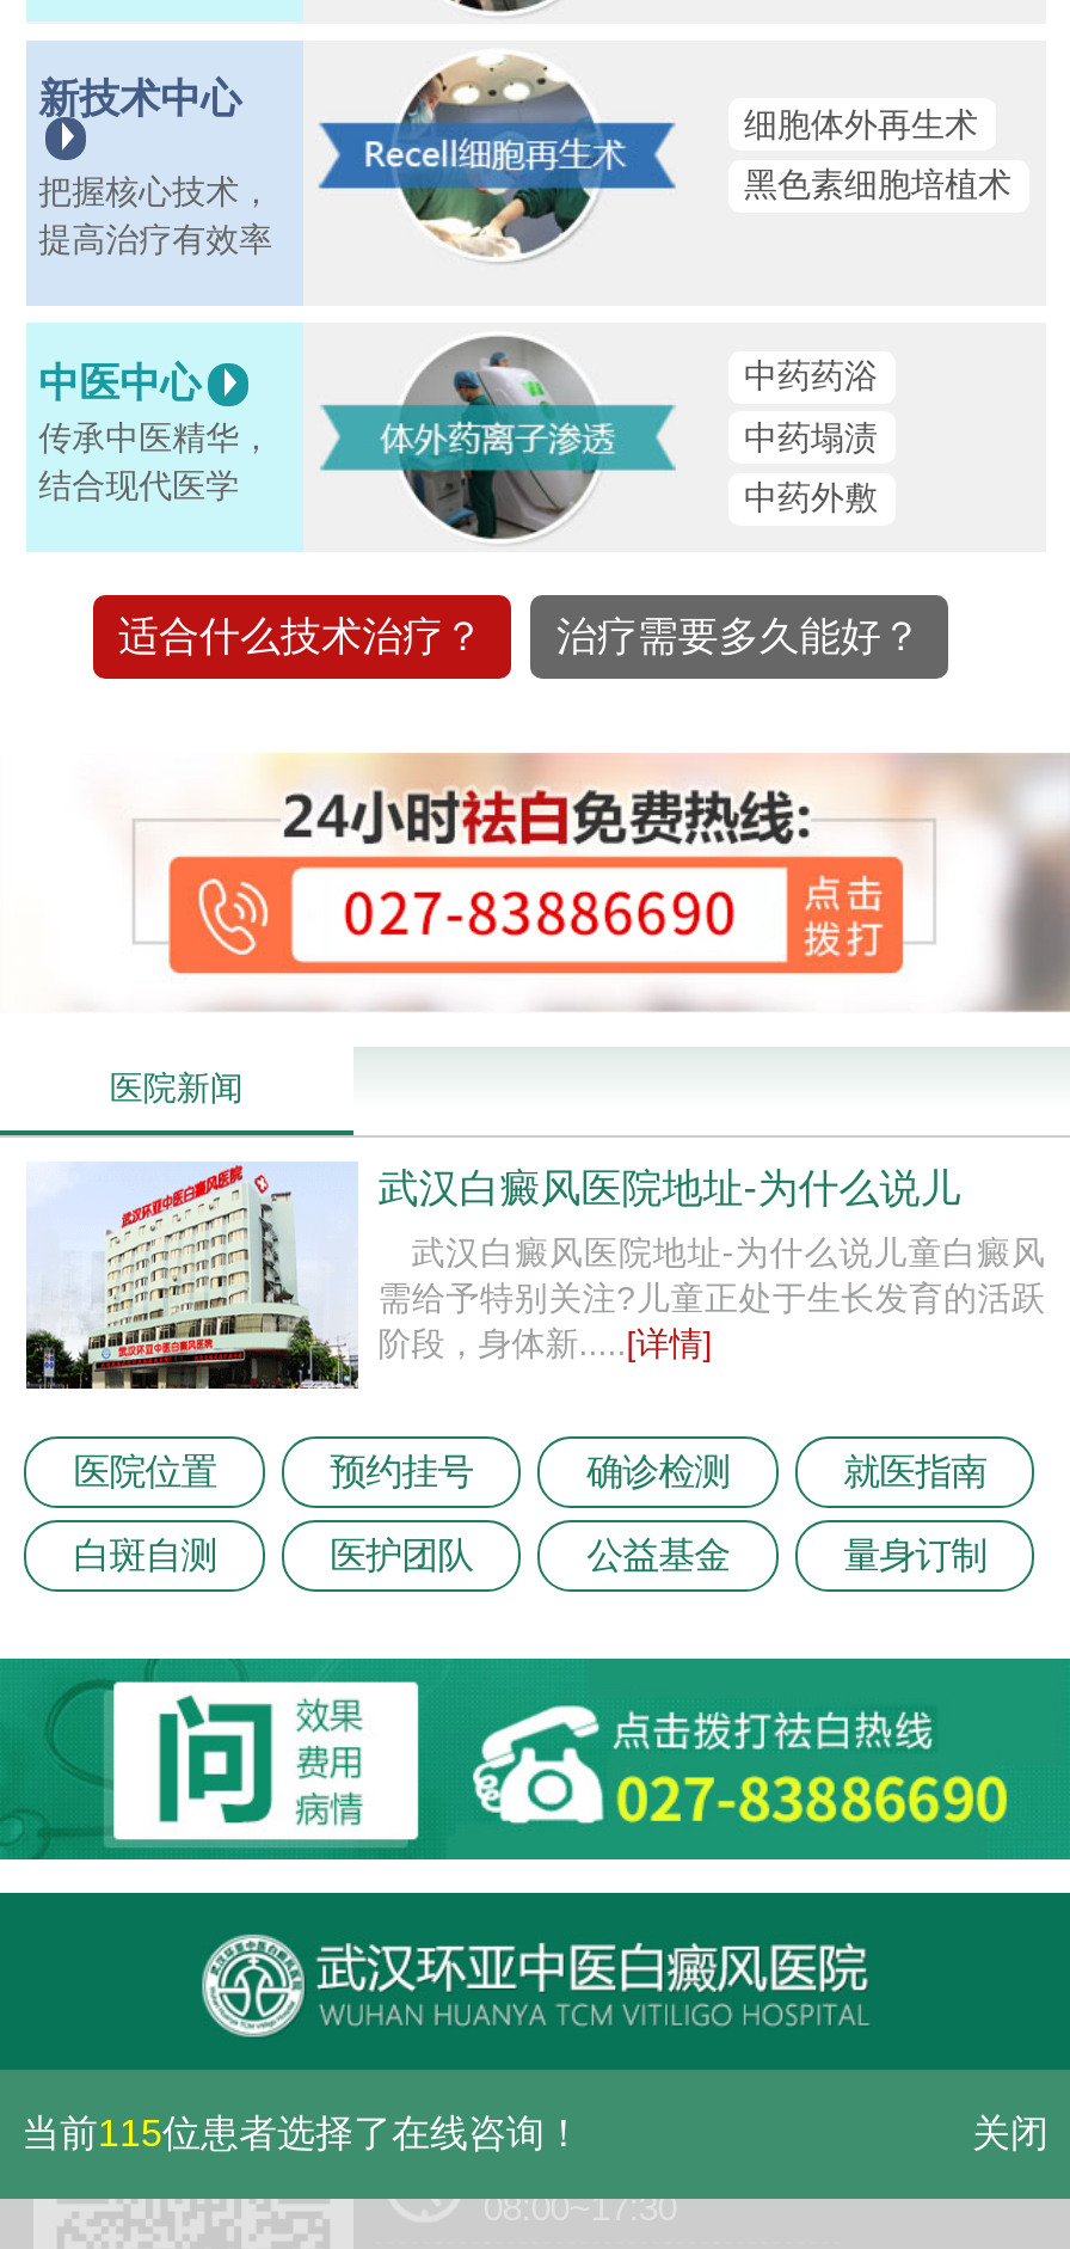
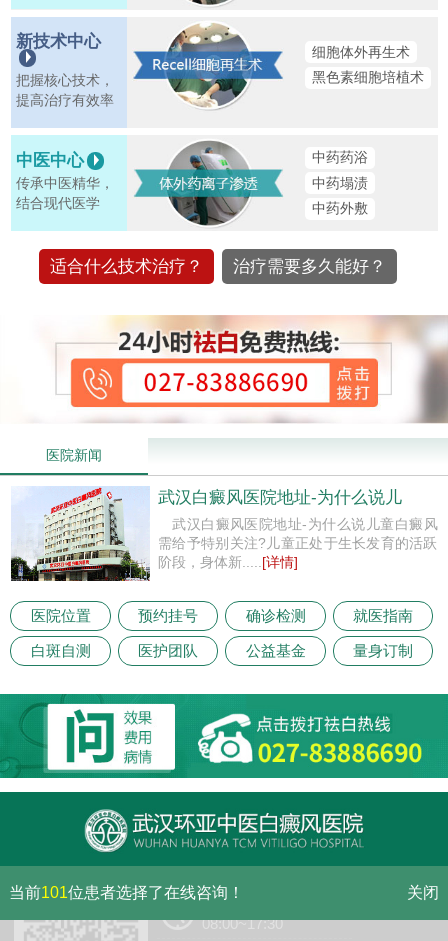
- 当前115位患者选择了在线咨询！
+ 当前101位患者选择了在线咨询！
